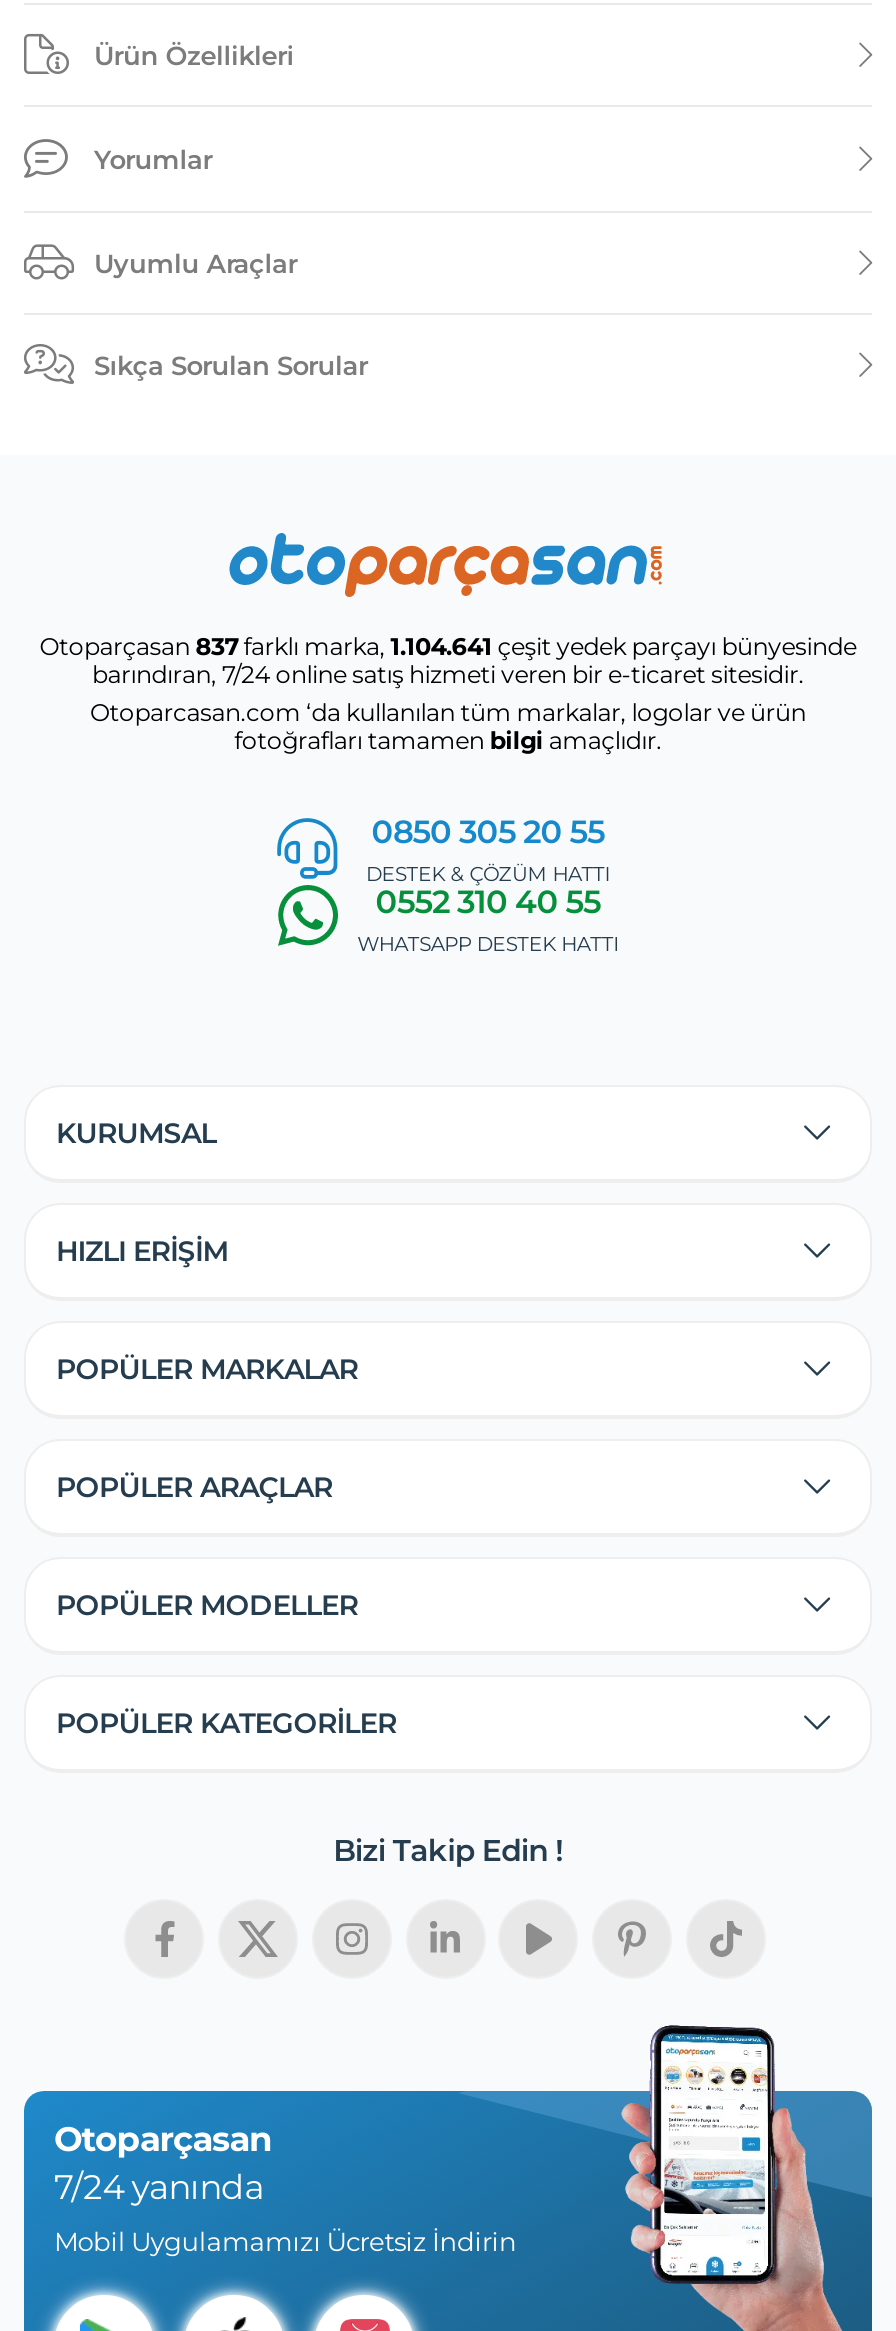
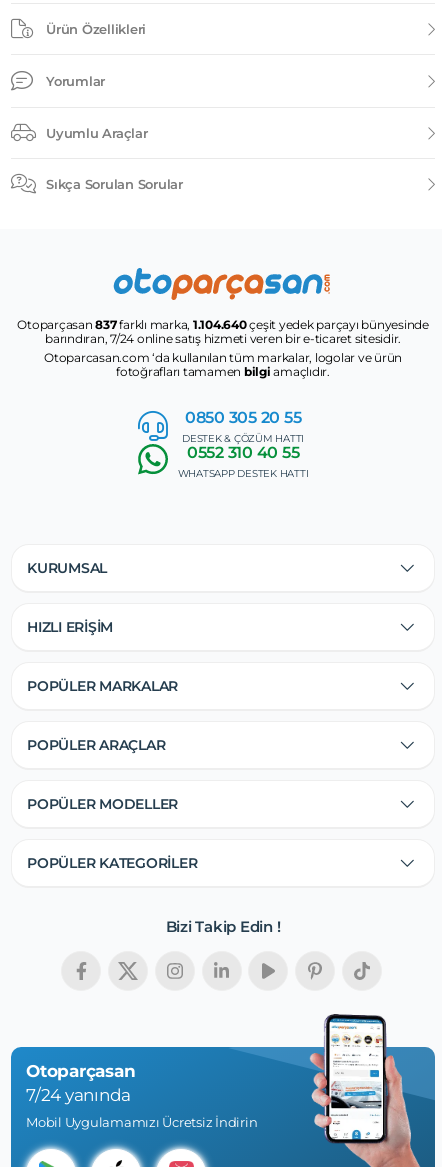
- Otoparçasan 837farklı marka, 1.104.641 çeşit yedek parçayı bünyesinde
+ Otoparçasan 837farklı marka, 1.104.640 çeşit yedek parçayı bünyesinde
